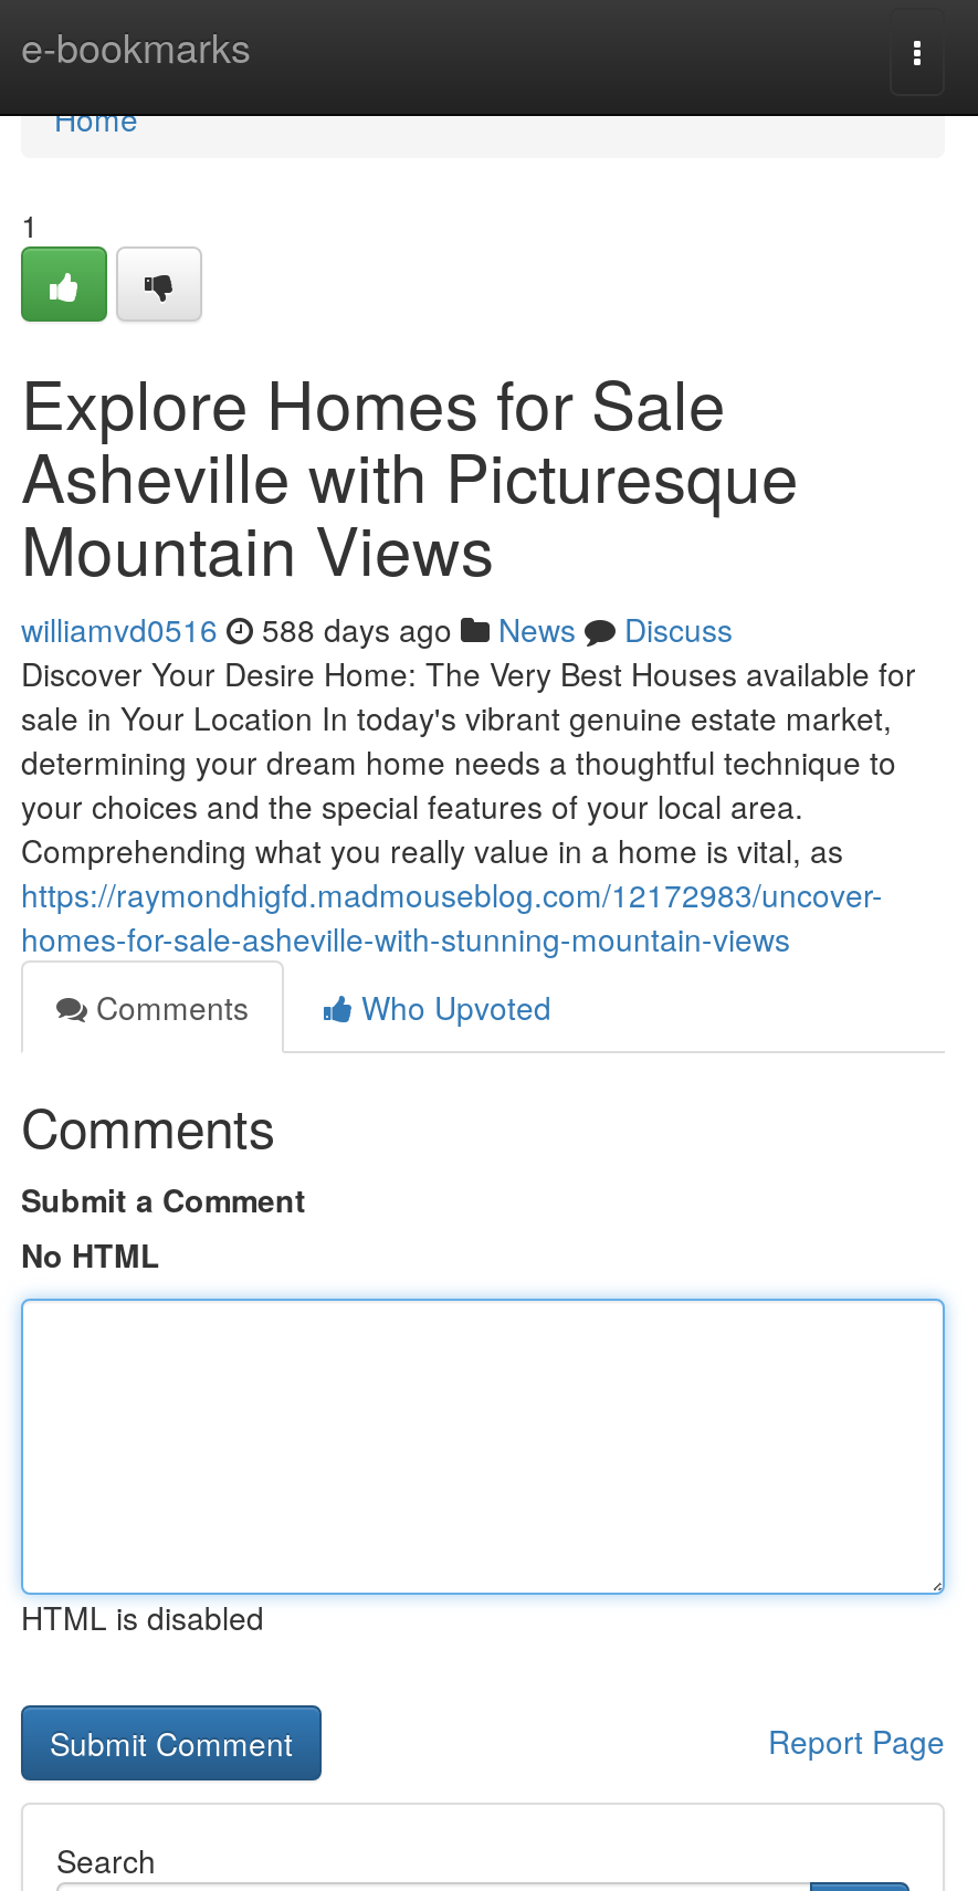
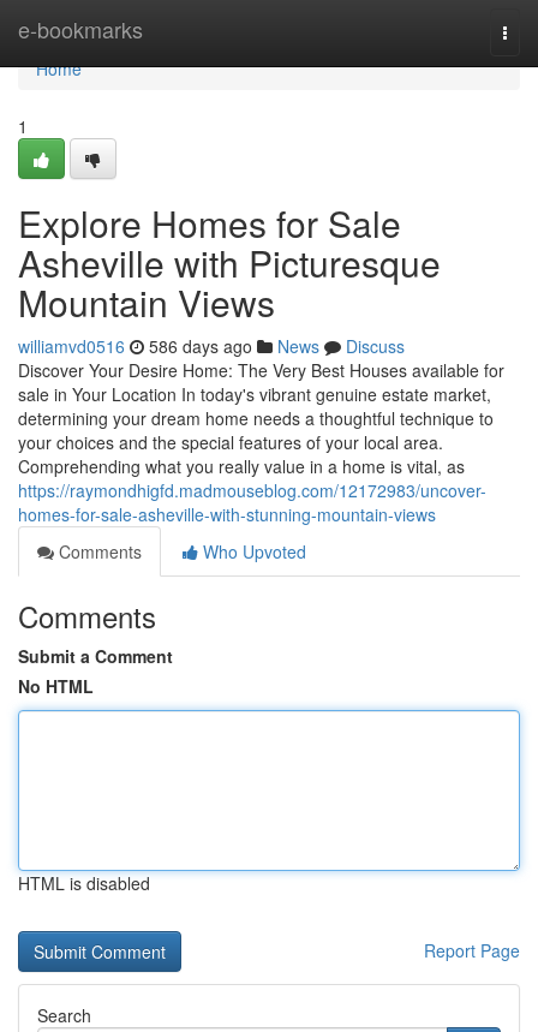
- williamvd0516 588 days ago News Discuss
+ williamvd0516 586 days ago News Discuss
